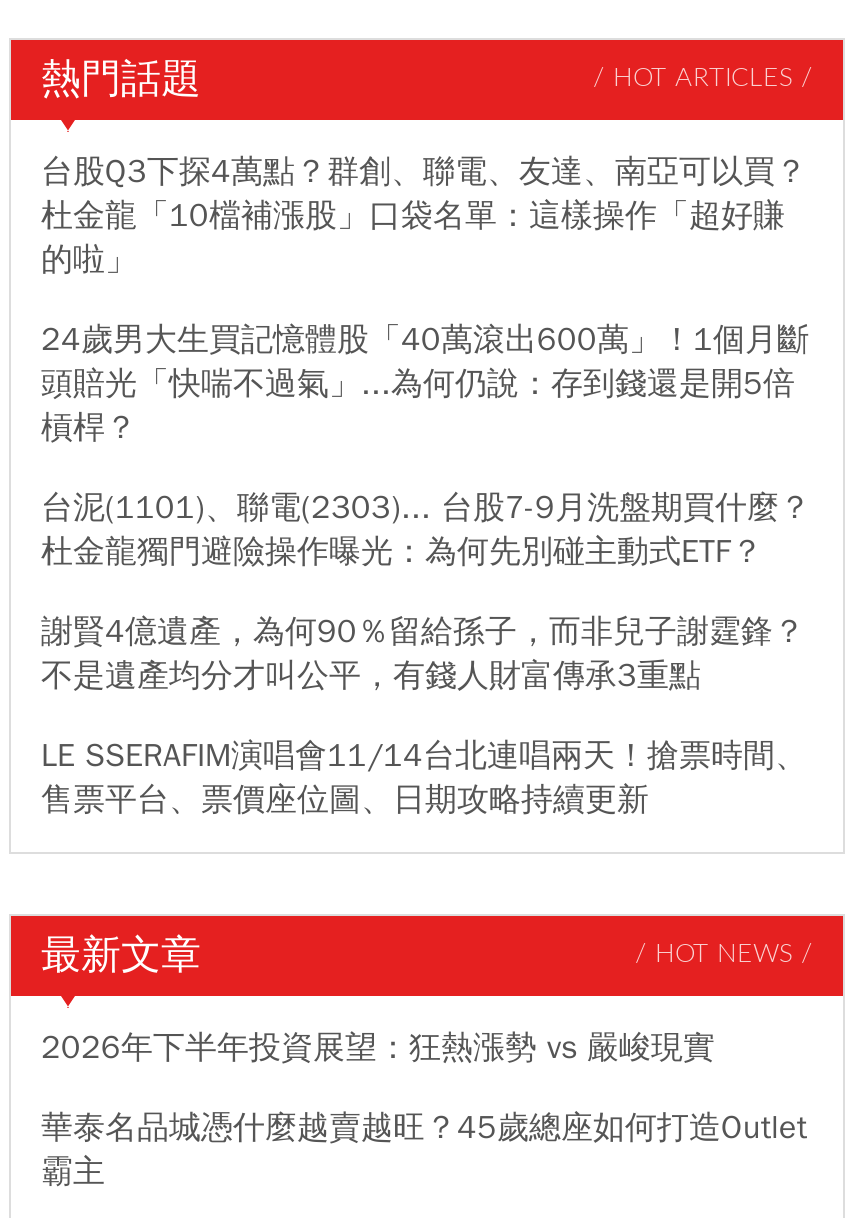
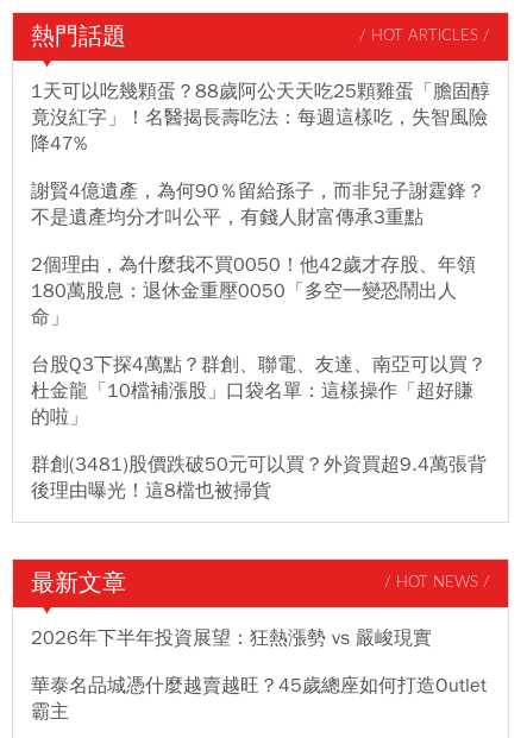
+ 1天可以吃幾顆蛋？88歲阿公天天吃25顆雞蛋「膽固醇
+ 竟沒紅字」！名醫揭長壽吃法：每週這樣吃，失智風險
+ 降47%
+ 2個理由，為什麼我不買0050！他42歲才存股、年領
+ 180萬股息：退休金重壓0050「多空一變恐鬧出人
+ 命」

moved down: 台股Q3下探4萬點？群創、聯電、友達、南亞可以買？ | 杜金龍「10檔補漲股」口袋名單：這樣操作「超好賺 | 的啦」

- 24歲男大生買記憶體股「40萬滾出600萬」！1個月斷
- 頭賠光「快喘不過氣」...為何仍說：存到錢還是開5倍
- 槓桿？
- 台泥(1101)、聯電(2303)... 台股7-9月洗盤期買什麼？
- 杜金龍獨門避險操作曝光：為何先別碰主動式ETF？
- LE SSERAFIM演唱會11/14台北連唱兩天！搶票時間、
- 售票平台、票價座位圖、日期攻略持續更新
+ 群創(3481)股價跌破50元可以買？外資買超9.4萬張背
+ 後理由曝光！這8檔也被掃貨

moved up: 謝賢4億遺產，為何90％留給孫子，而非兒子謝霆鋒？ | 不是遺產均分才叫公平，有錢人財富傳承3重點
